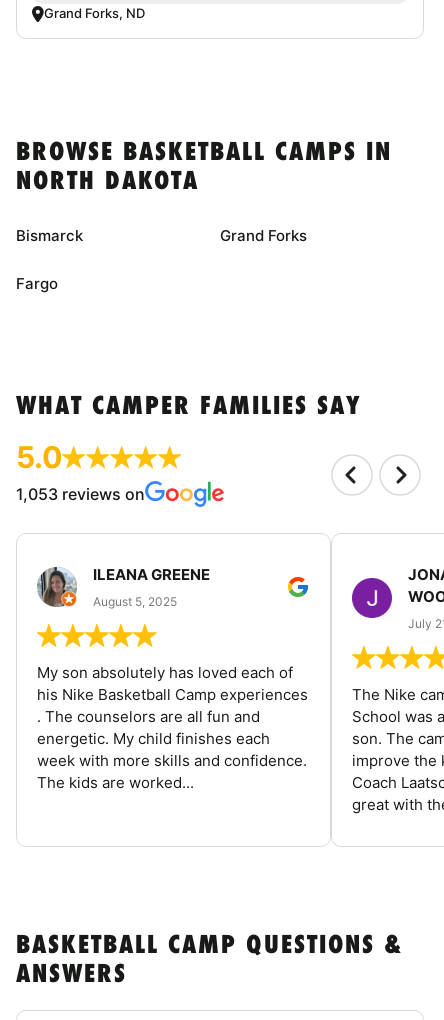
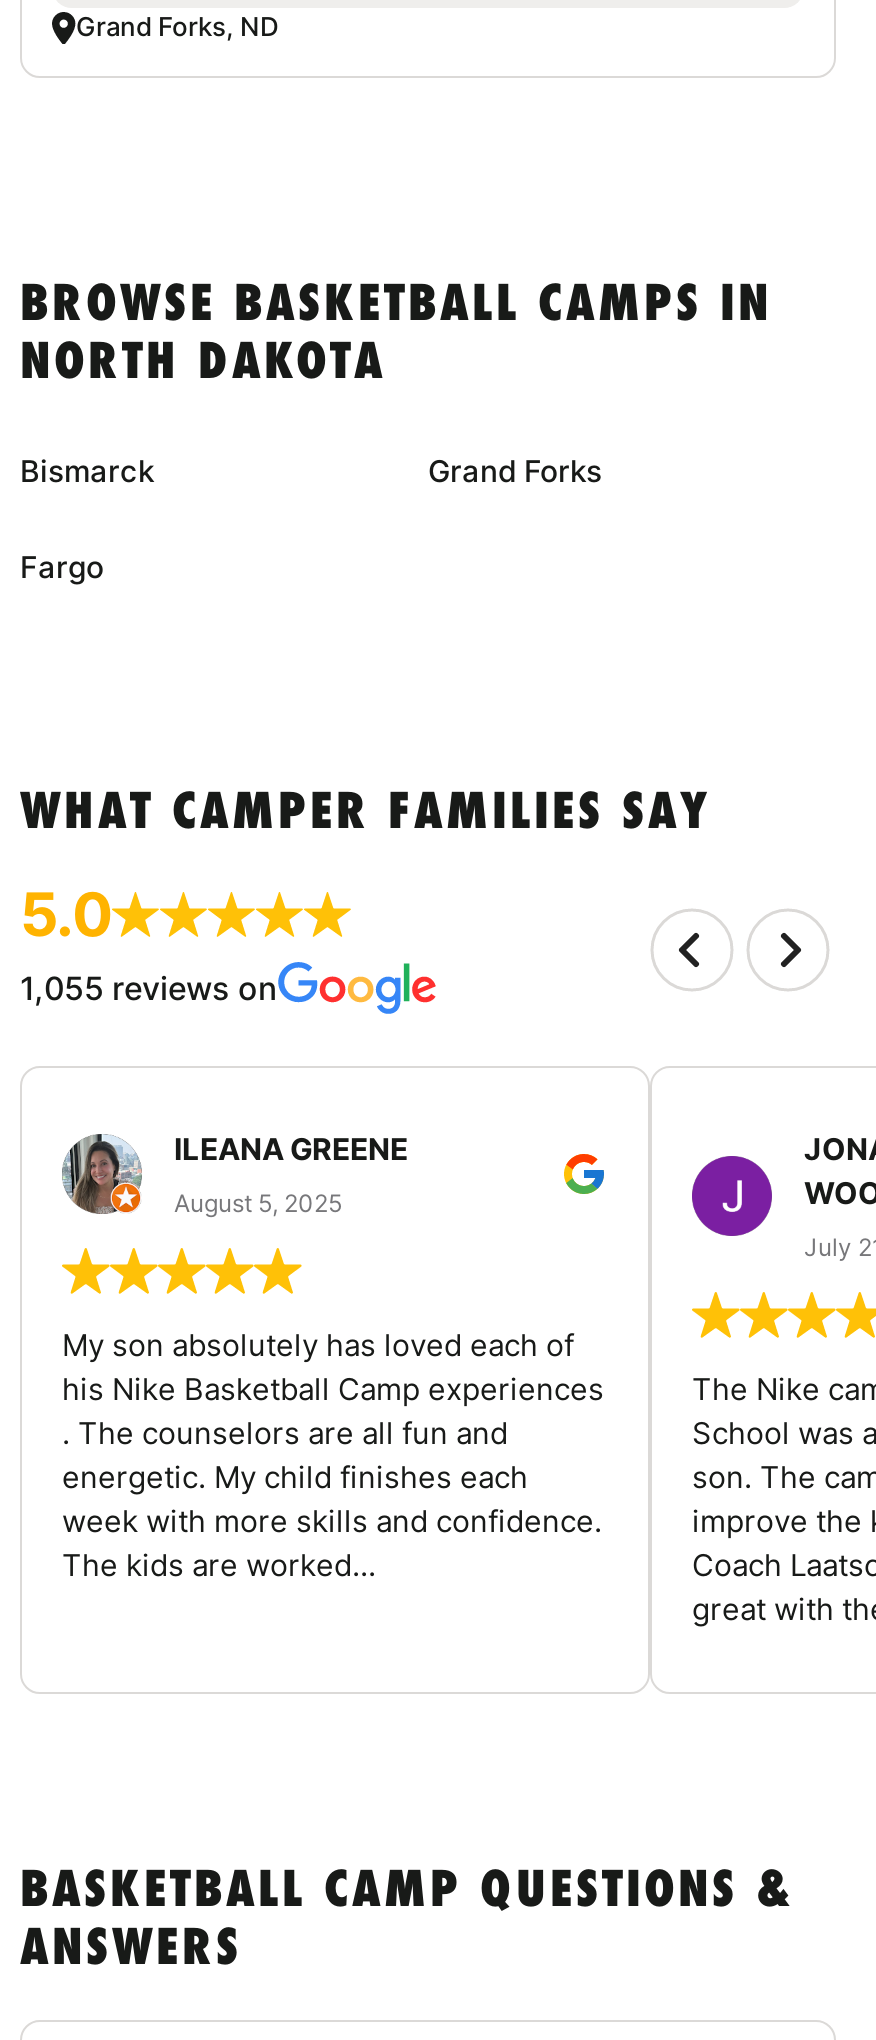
- 1,053 reviews on
+ 1,055 reviews on
